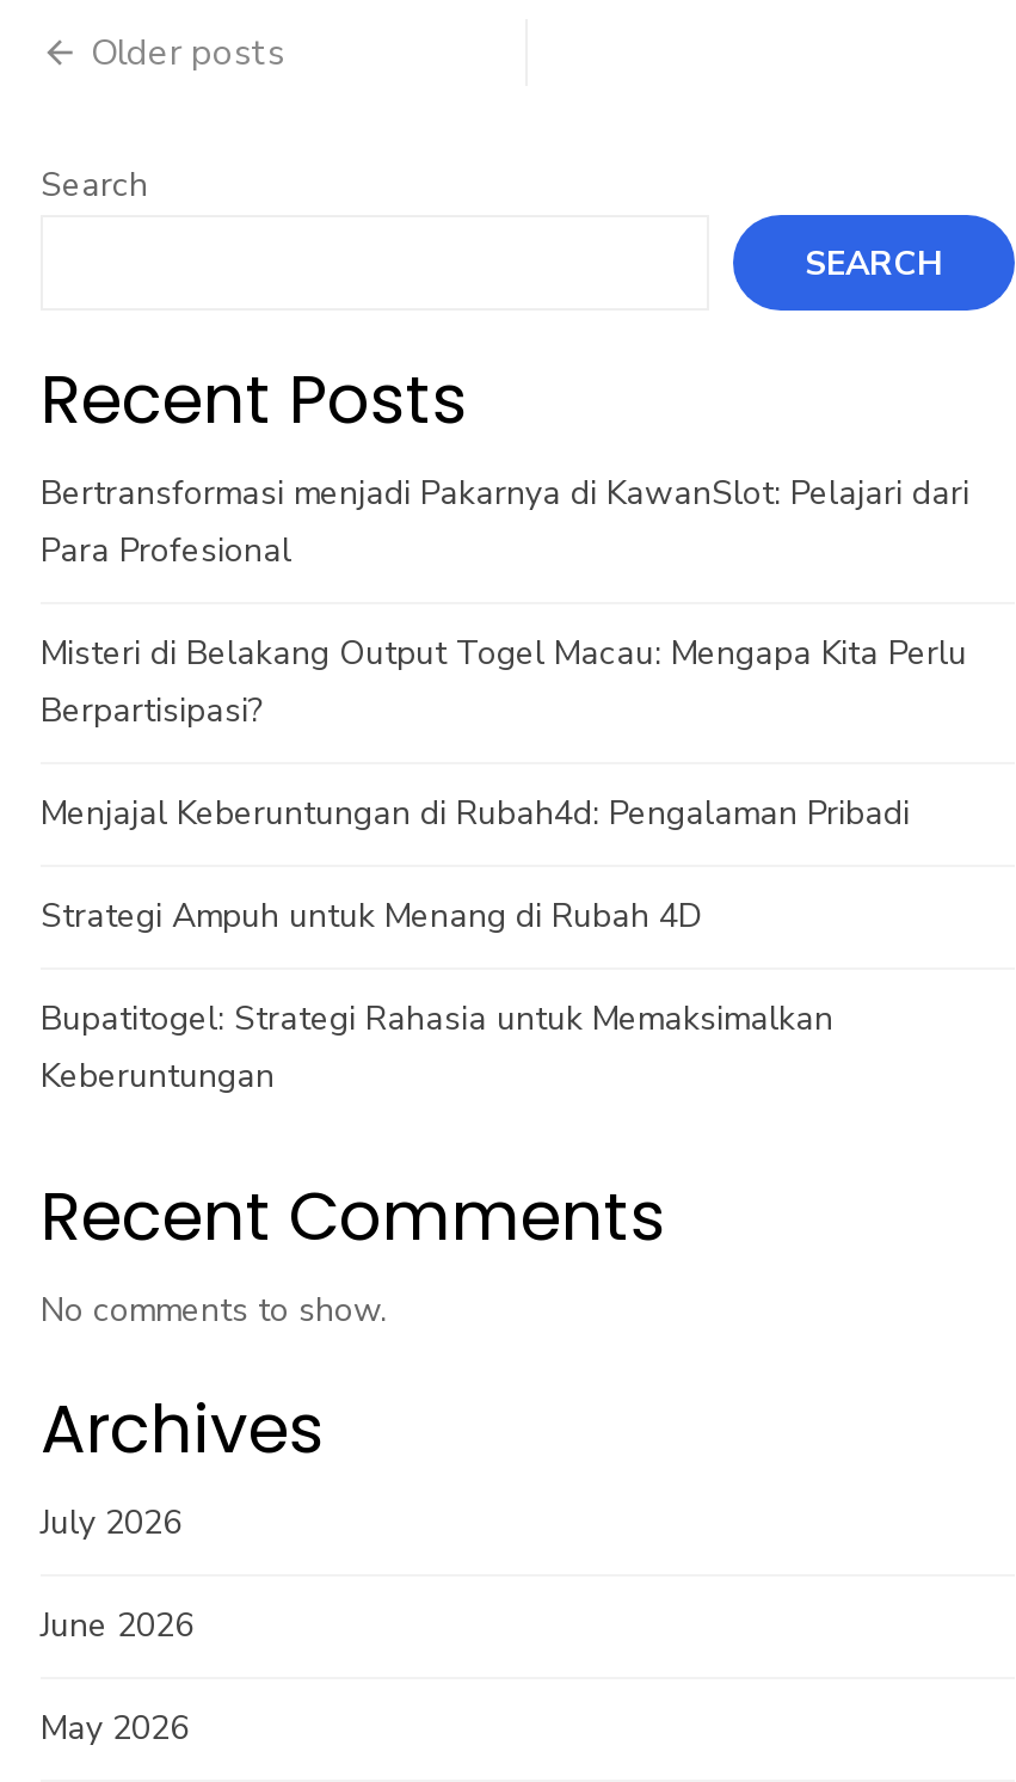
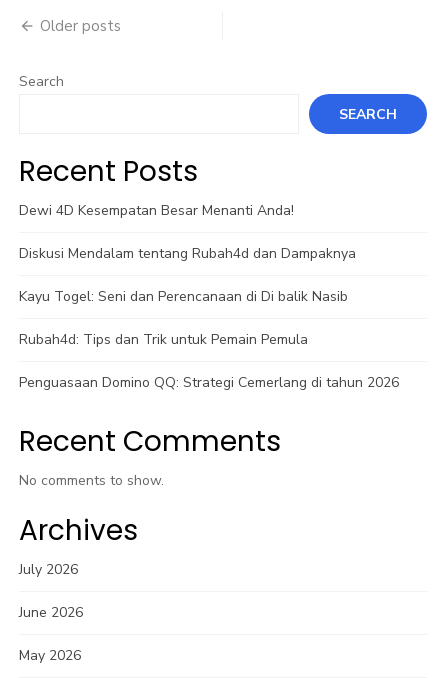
- Bertransformasi menjadi Pakarnya di KawanSlot: Pelajari dari
- Para Profesional
+ Dewi 4D Kesempatan Besar Menanti Anda!

- Misteri di Belakang Output Togel Macau: Mengapa Kita Perlu
- Berpartisipasi?
+ Diskusi Mendalam tentang Rubah4d dan Dampaknya

- Menjajal Keberuntungan di Rubah4d: Pengalaman Pribadi
+ Kayu Togel: Seni dan Perencanaan di Di balik Nasib

- Strategi Ampuh untuk Menang di Rubah 4D
+ Rubah4d: Tips dan Trik untuk Pemain Pemula

- Bupatitogel: Strategi Rahasia untuk Memaksimalkan
- Keberuntungan
+ Penguasaan Domino QQ: Strategi Cemerlang di tahun 2026
